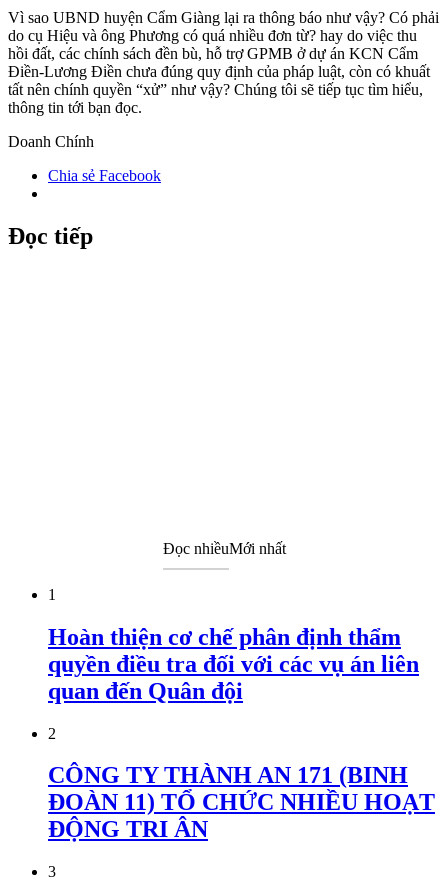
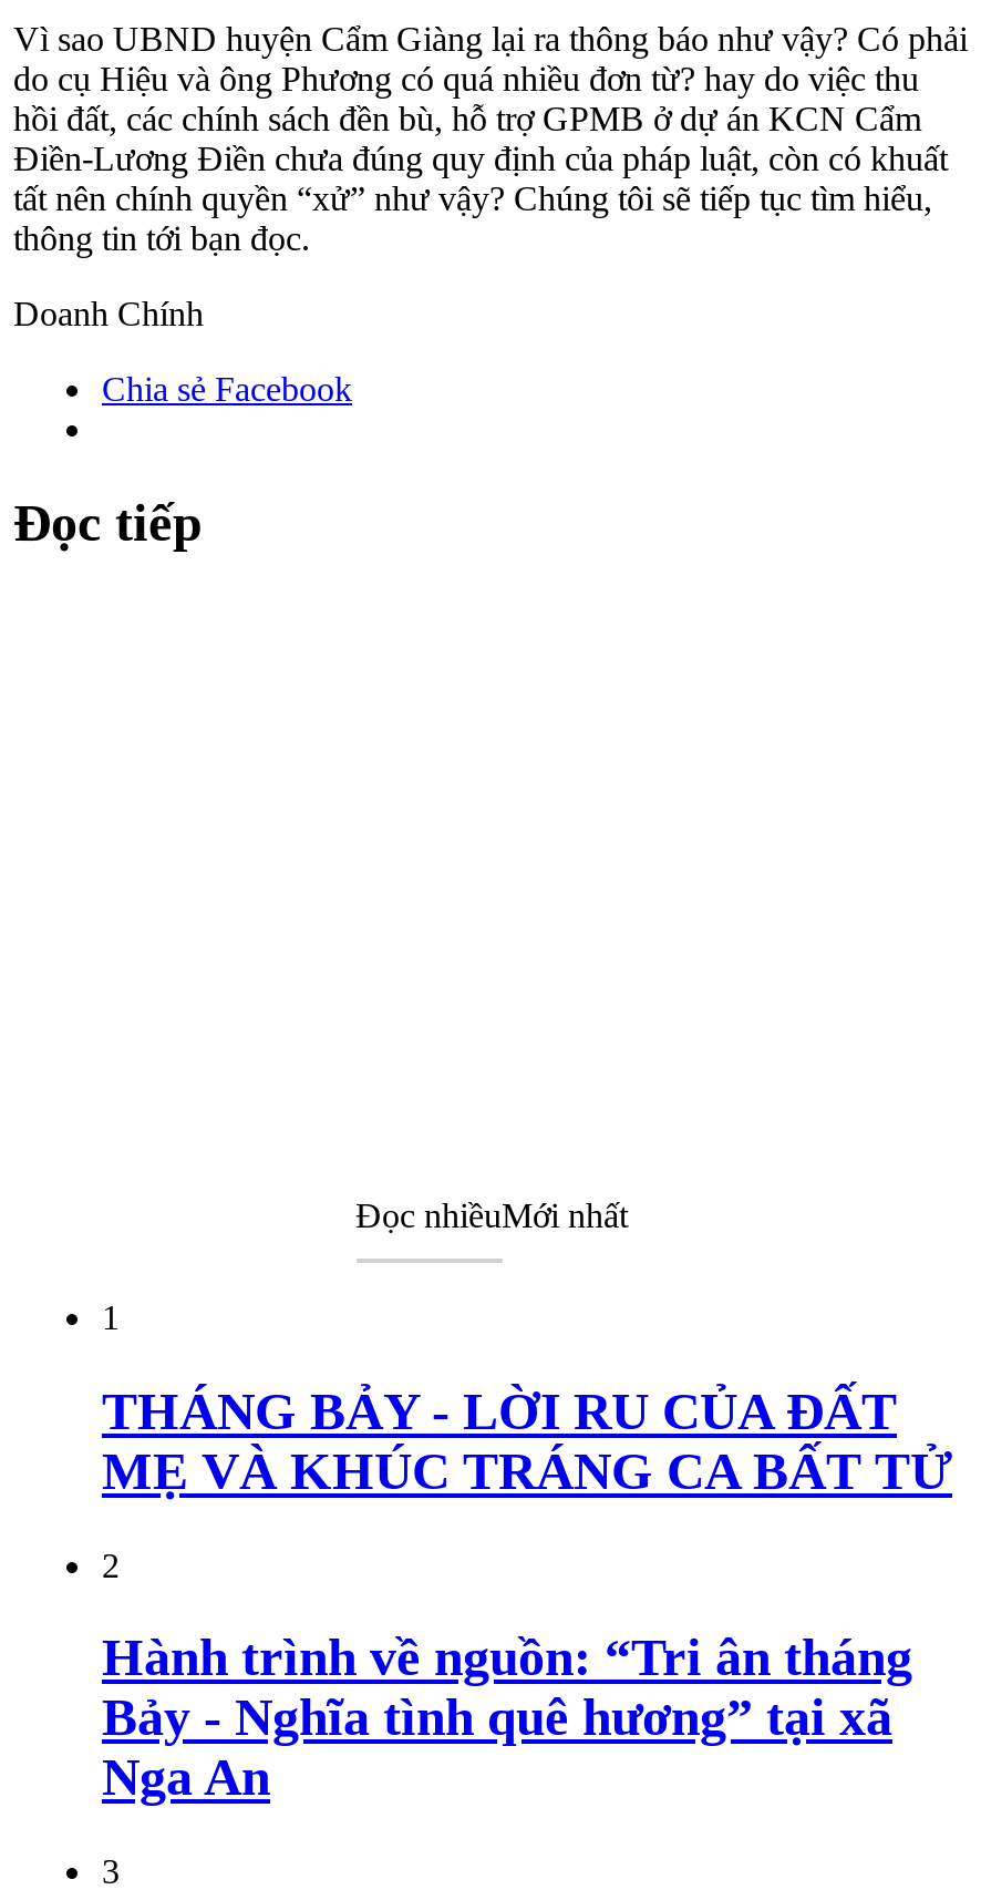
- Hoàn thiện cơ chế phân định thẩm
- quyền điều tra đối với các vụ án liên
- quan đến Quân đội
+ THÁNG BẢY - LỜI RU CỦA ĐẤT
+ MẸ VÀ KHÚC TRÁNG CA BẤT TỬ

- CÔNG TY THÀNH AN 171 (BINH
- ĐOÀN 11) TỔ CHỨC NHIỀU HOẠT
- ĐỘNG TRI ÂN
+ Hành trình về nguồn: “Tri ân tháng
+ Bảy - Nghĩa tình quê hương” tại xã
+ Nga An
